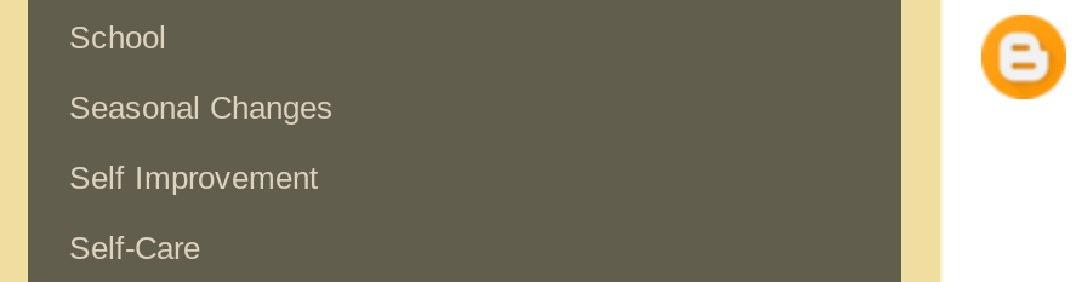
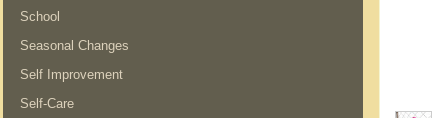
- [image]
